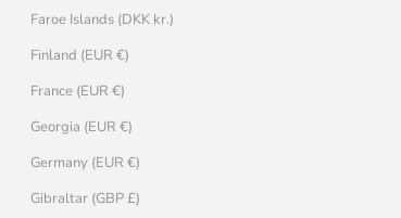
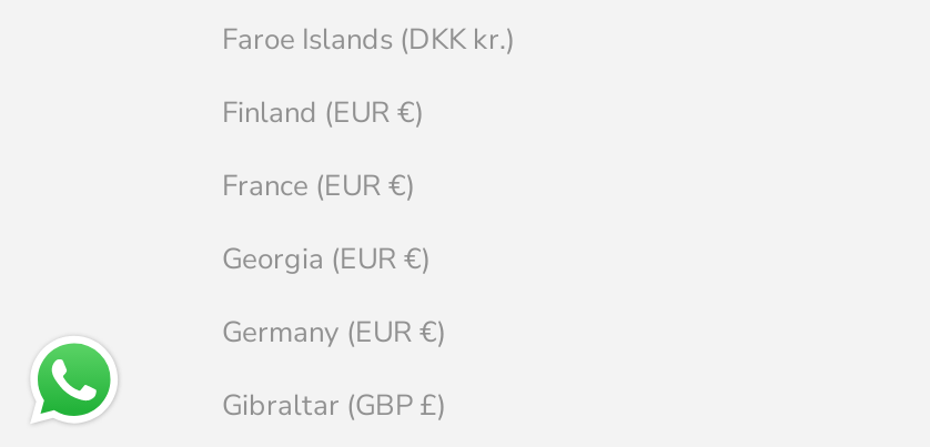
+ [image]
